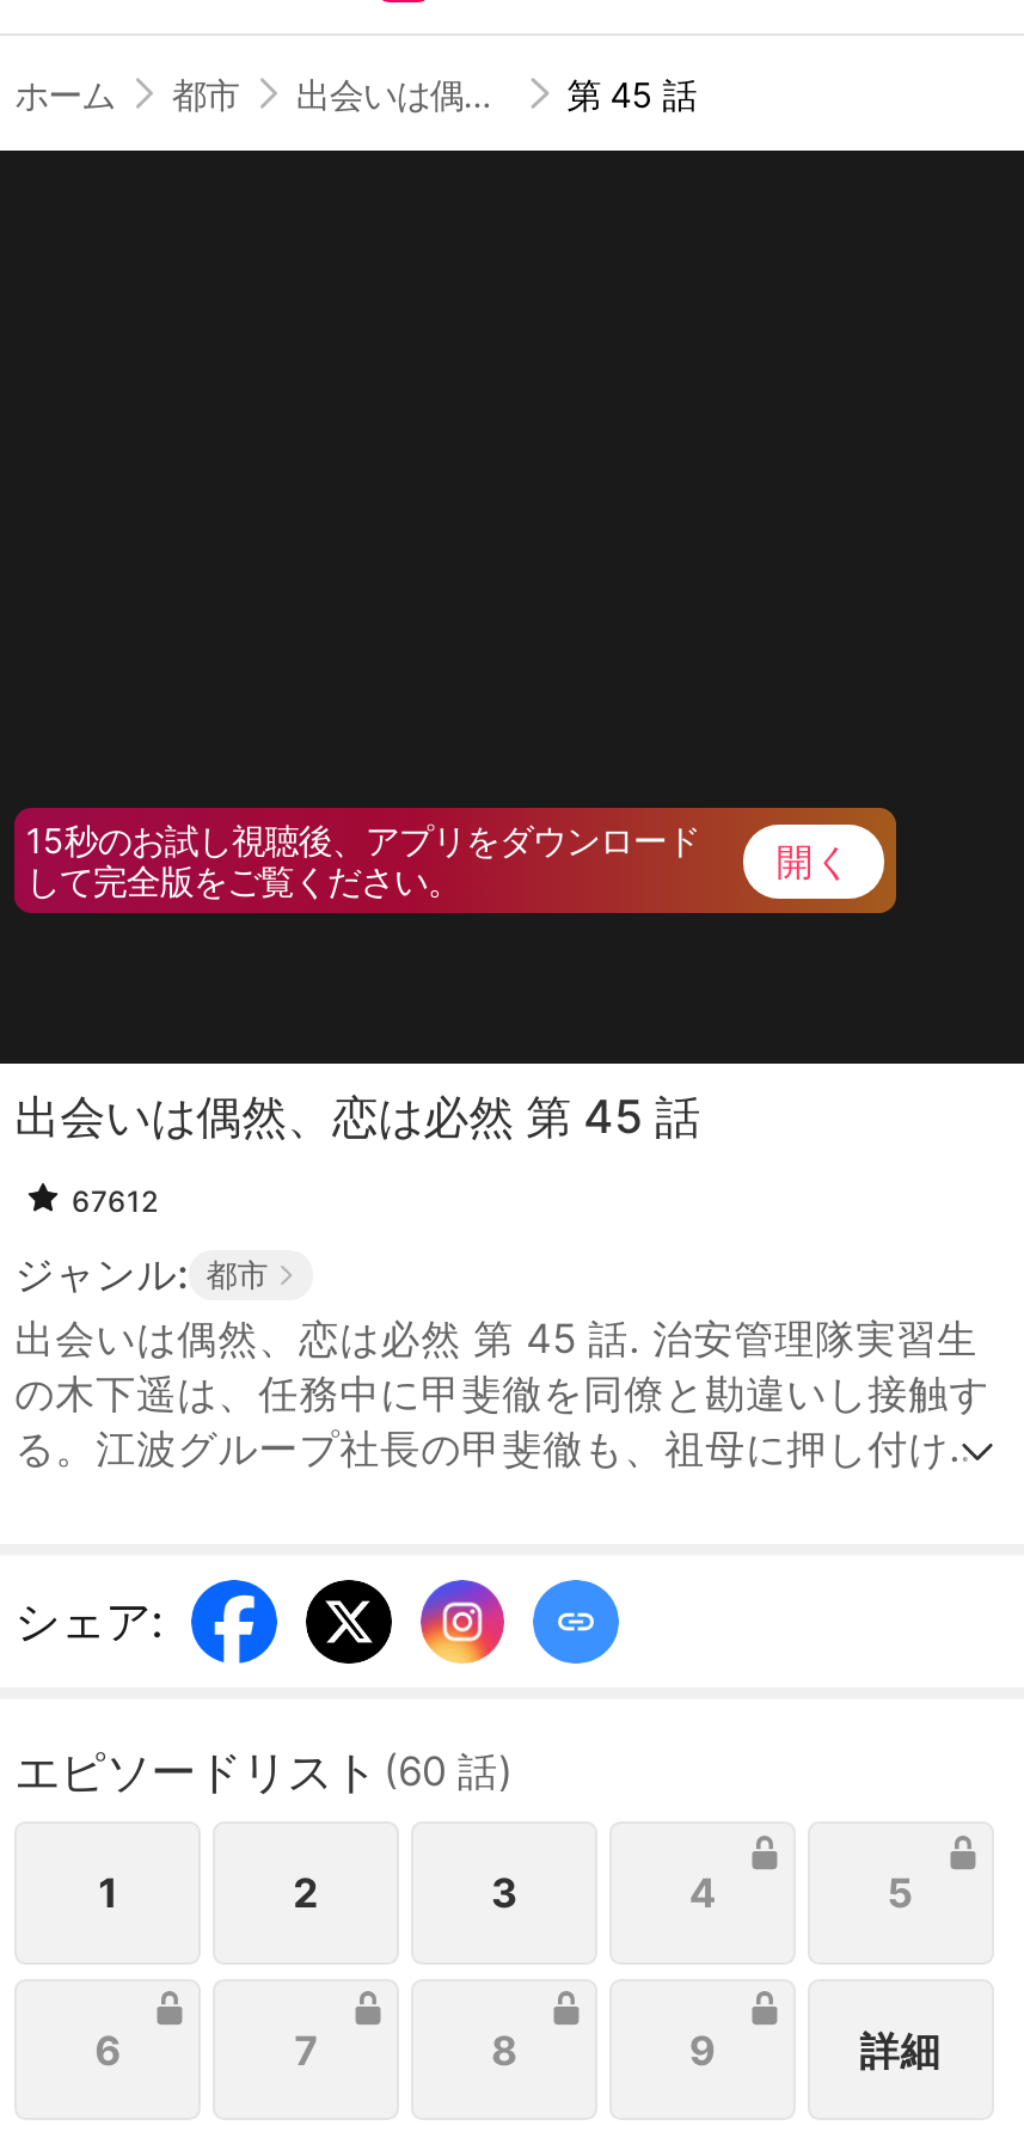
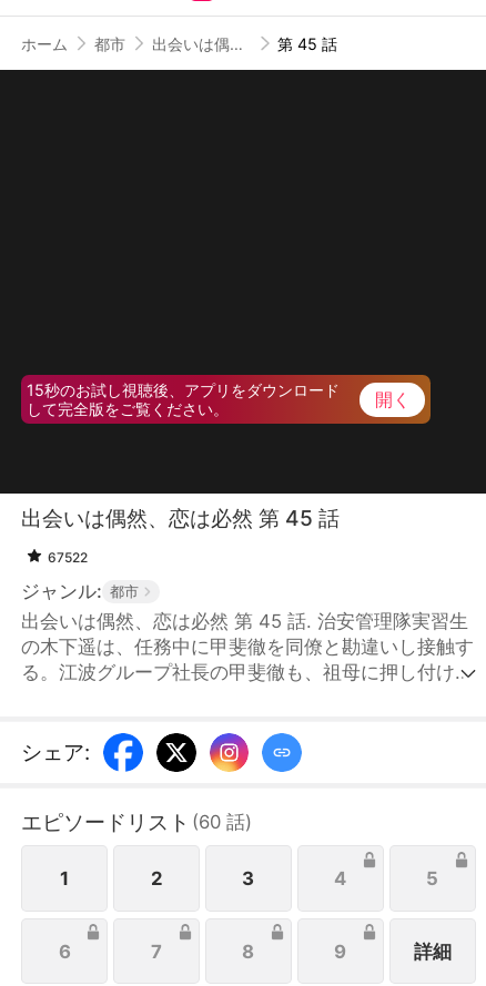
- 67612
+ 67522
